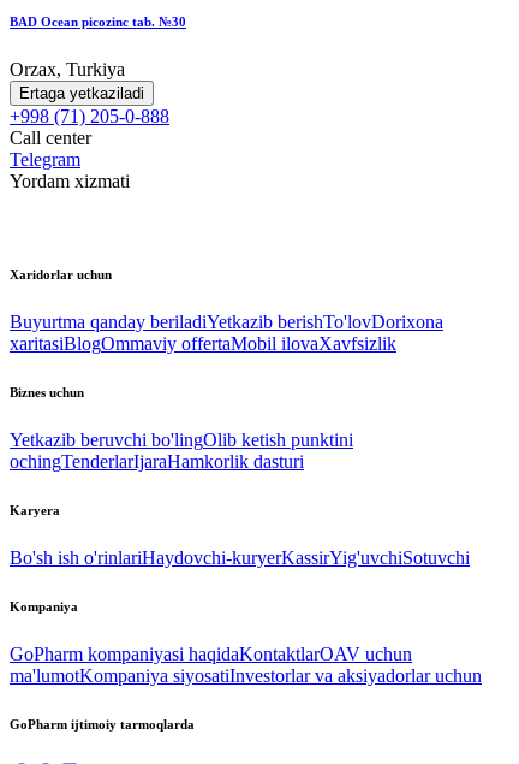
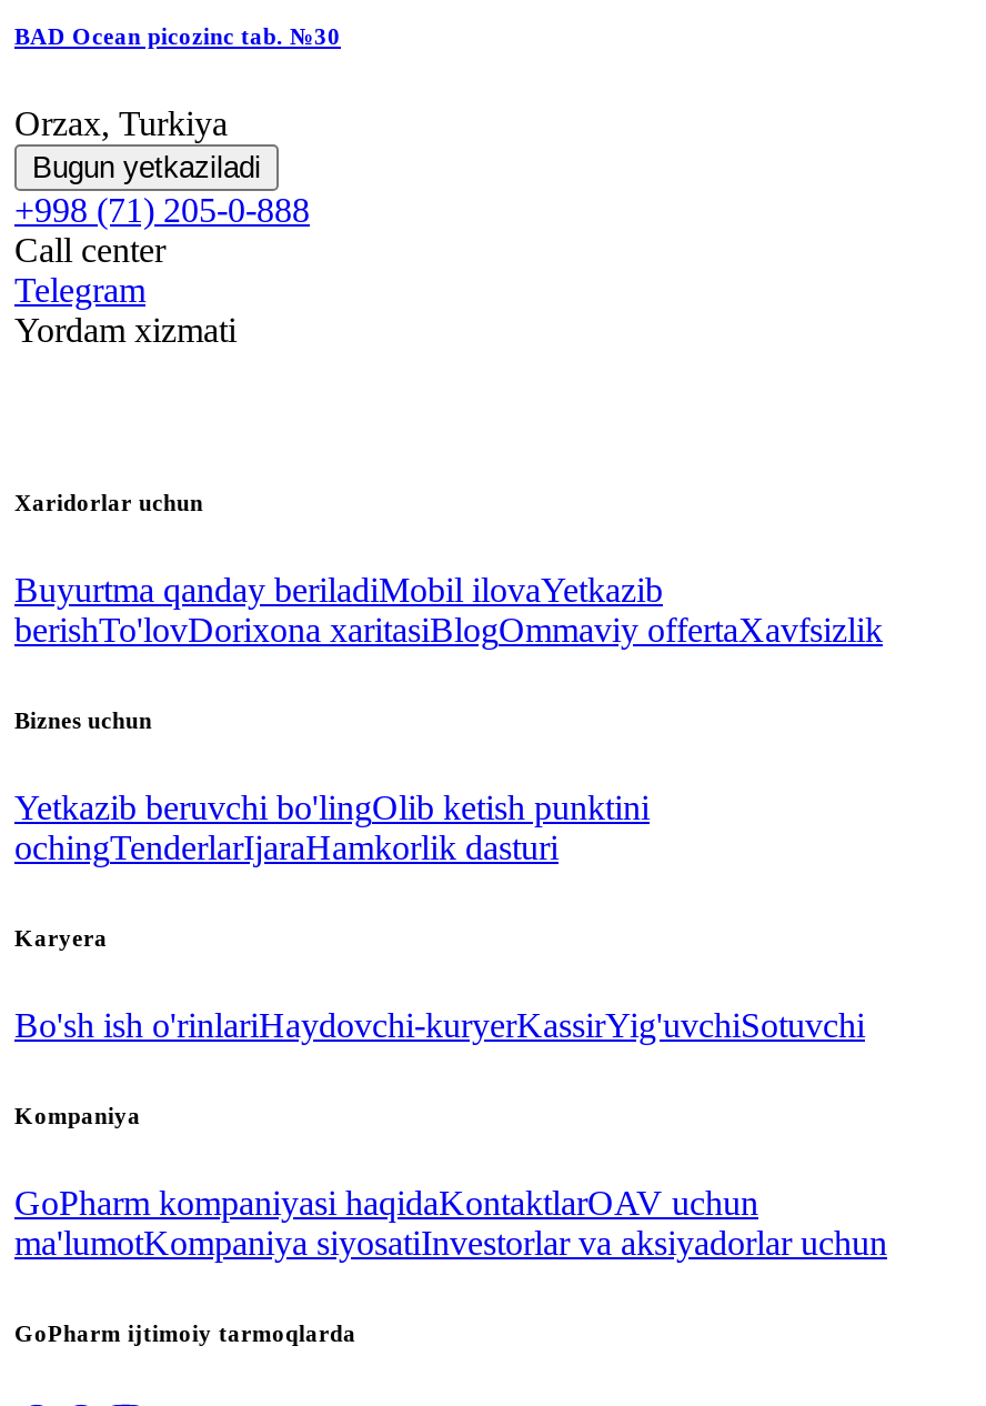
- Ertaga yetkaziladi
+ Bugun yetkaziladi

- Buyurtma qanday beriladiYetkazib berishTo'lovDorixona
- xaritasiBlogOmmaviy offertaMobil ilovaXavfsizlik
+ Buyurtma qanday beriladiMobil ilovaYetkazib
+ berishTo'lovDorixona xaritasiBlogOmmaviy offertaXavfsizlik
